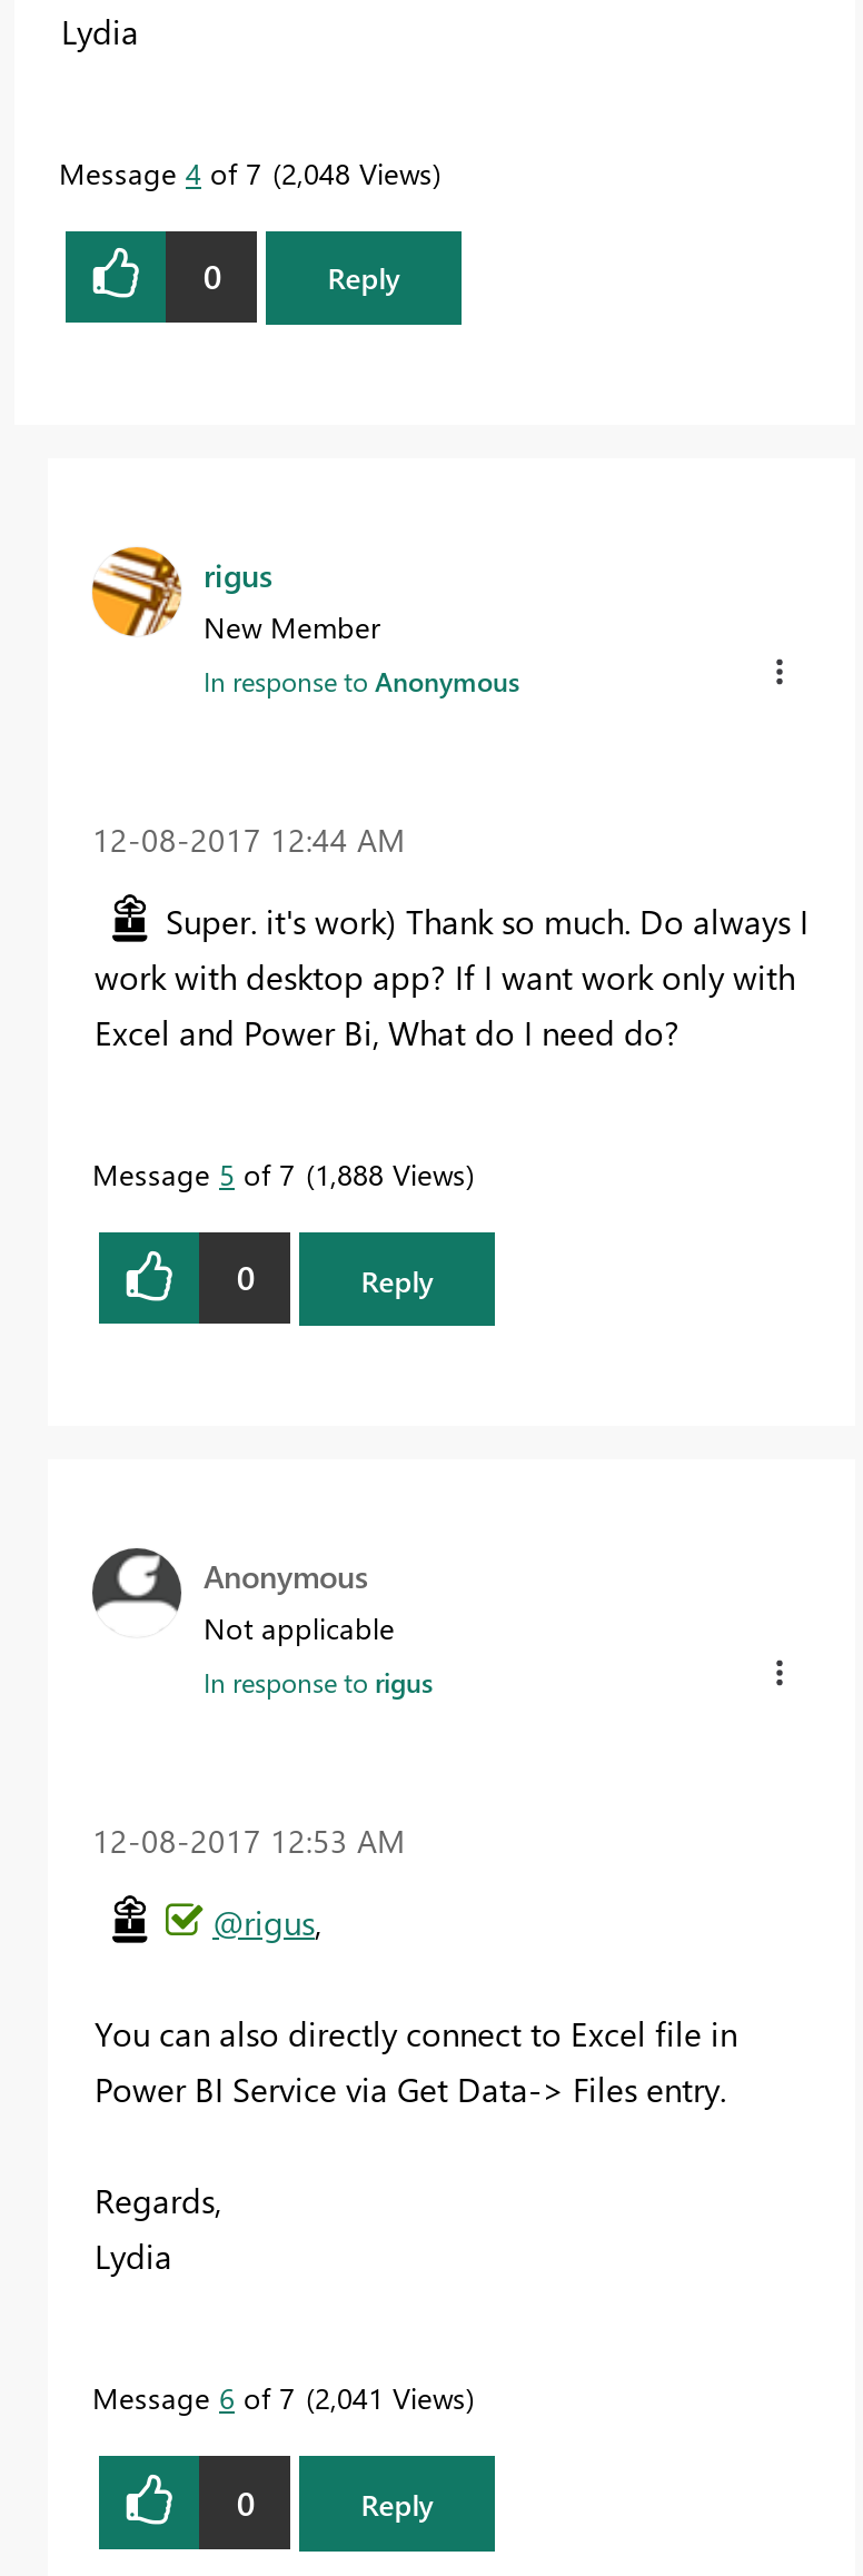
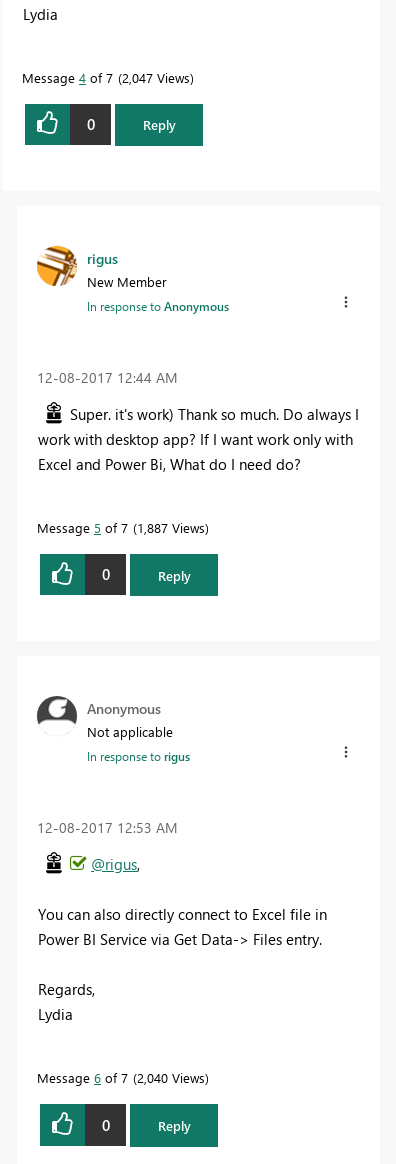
- Message 4 of 7 2,048 Views
+ Message 4 of 7 2,047 Views

- Message 5 of 7 1,888 Views
+ Message 5 of 7 1,887 Views

- Message 6 of 7 2,041 Views
+ Message 6 of 7 2,040 Views
